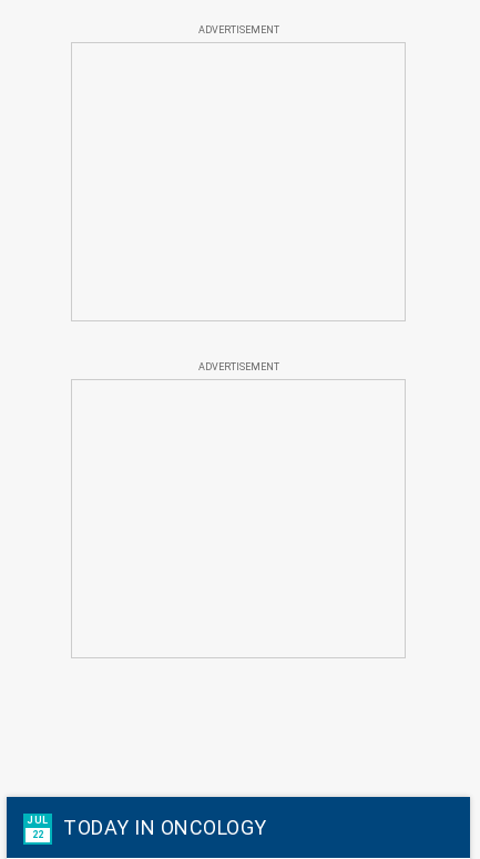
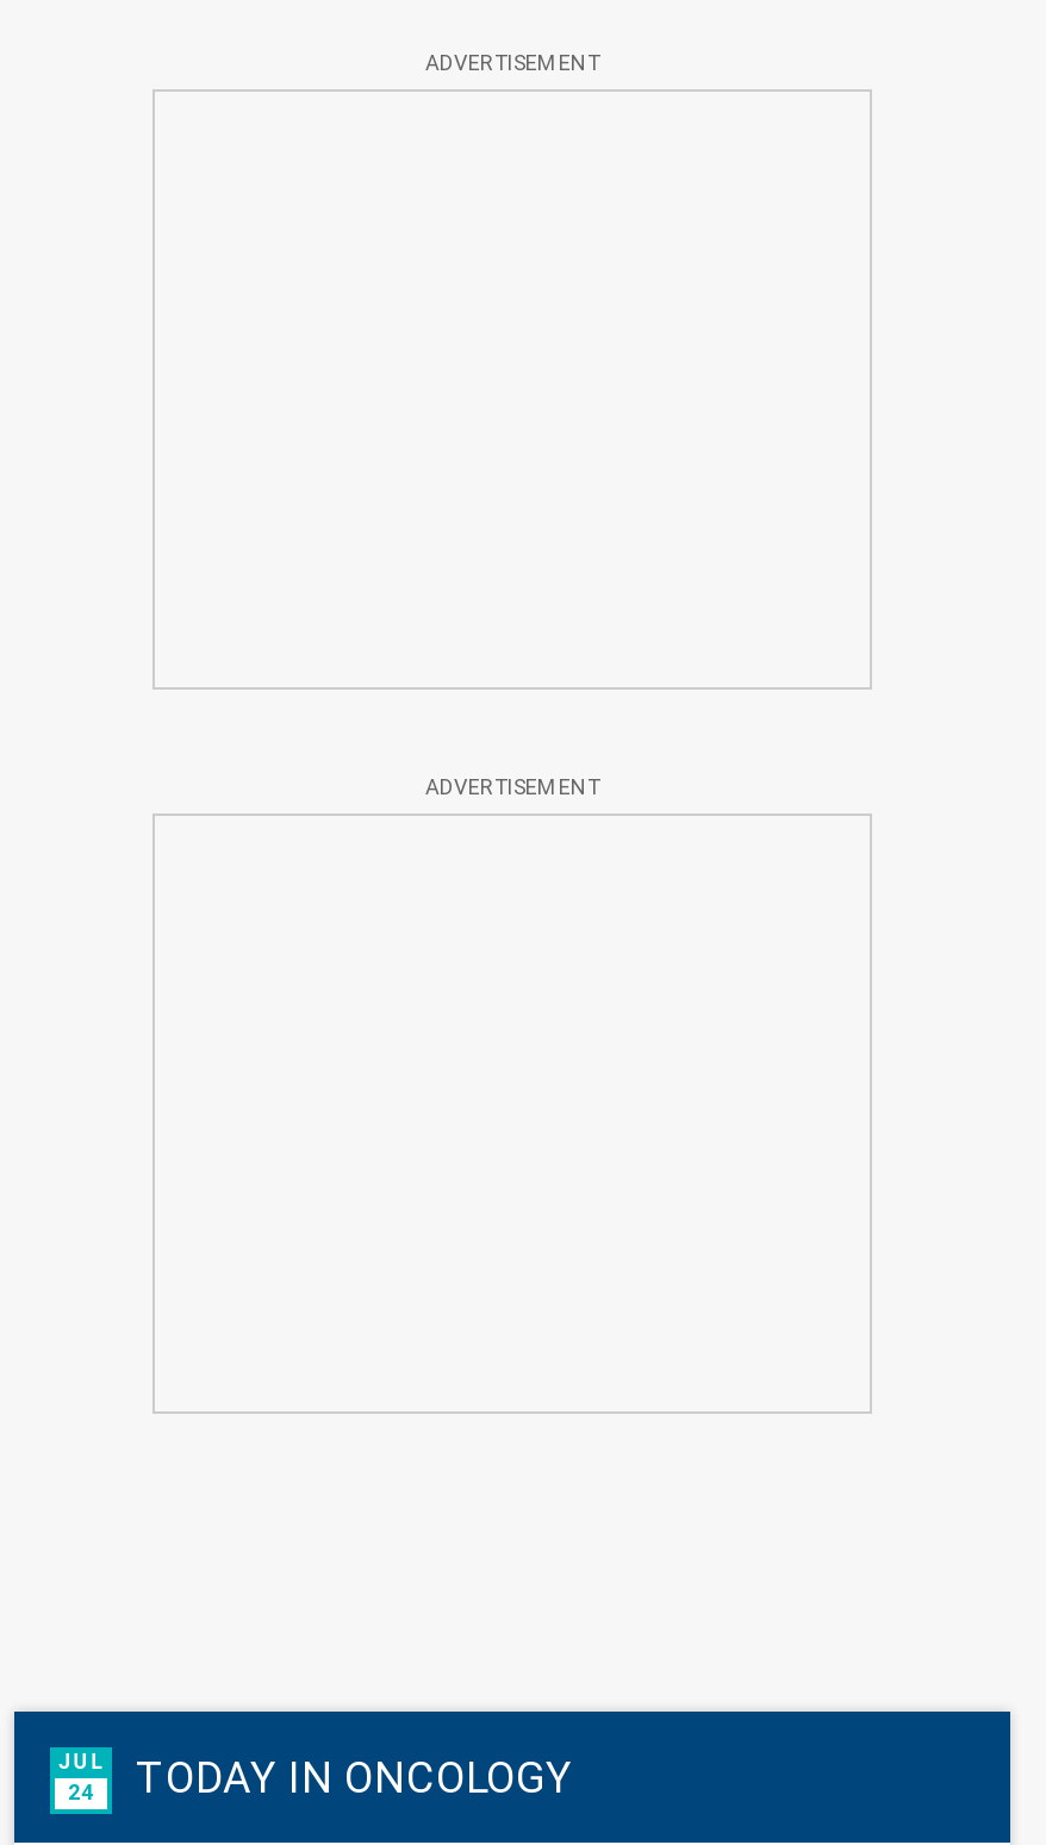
- JUL 22 TODAY IN ONCOLOGY
+ JUL 24 TODAY IN ONCOLOGY
